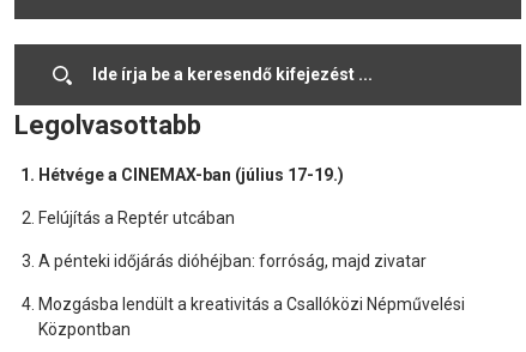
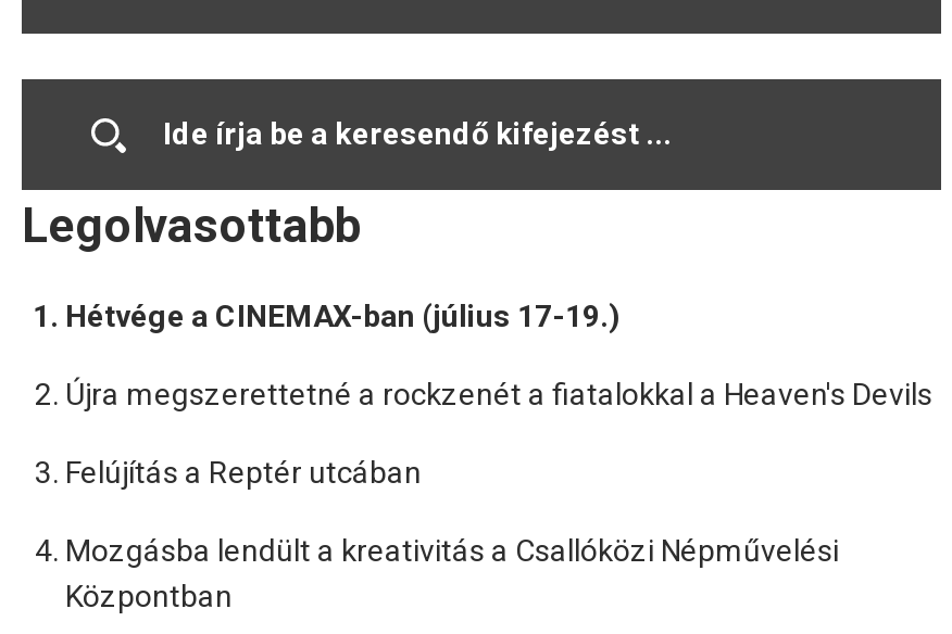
+ Újra megszerettetné a rockzenét a fiatalokkal a Heaven's Devils

moved down: Felújítás a Reptér utcában

- A pénteki időjárás dióhéjban: forróság, majd zivatar
